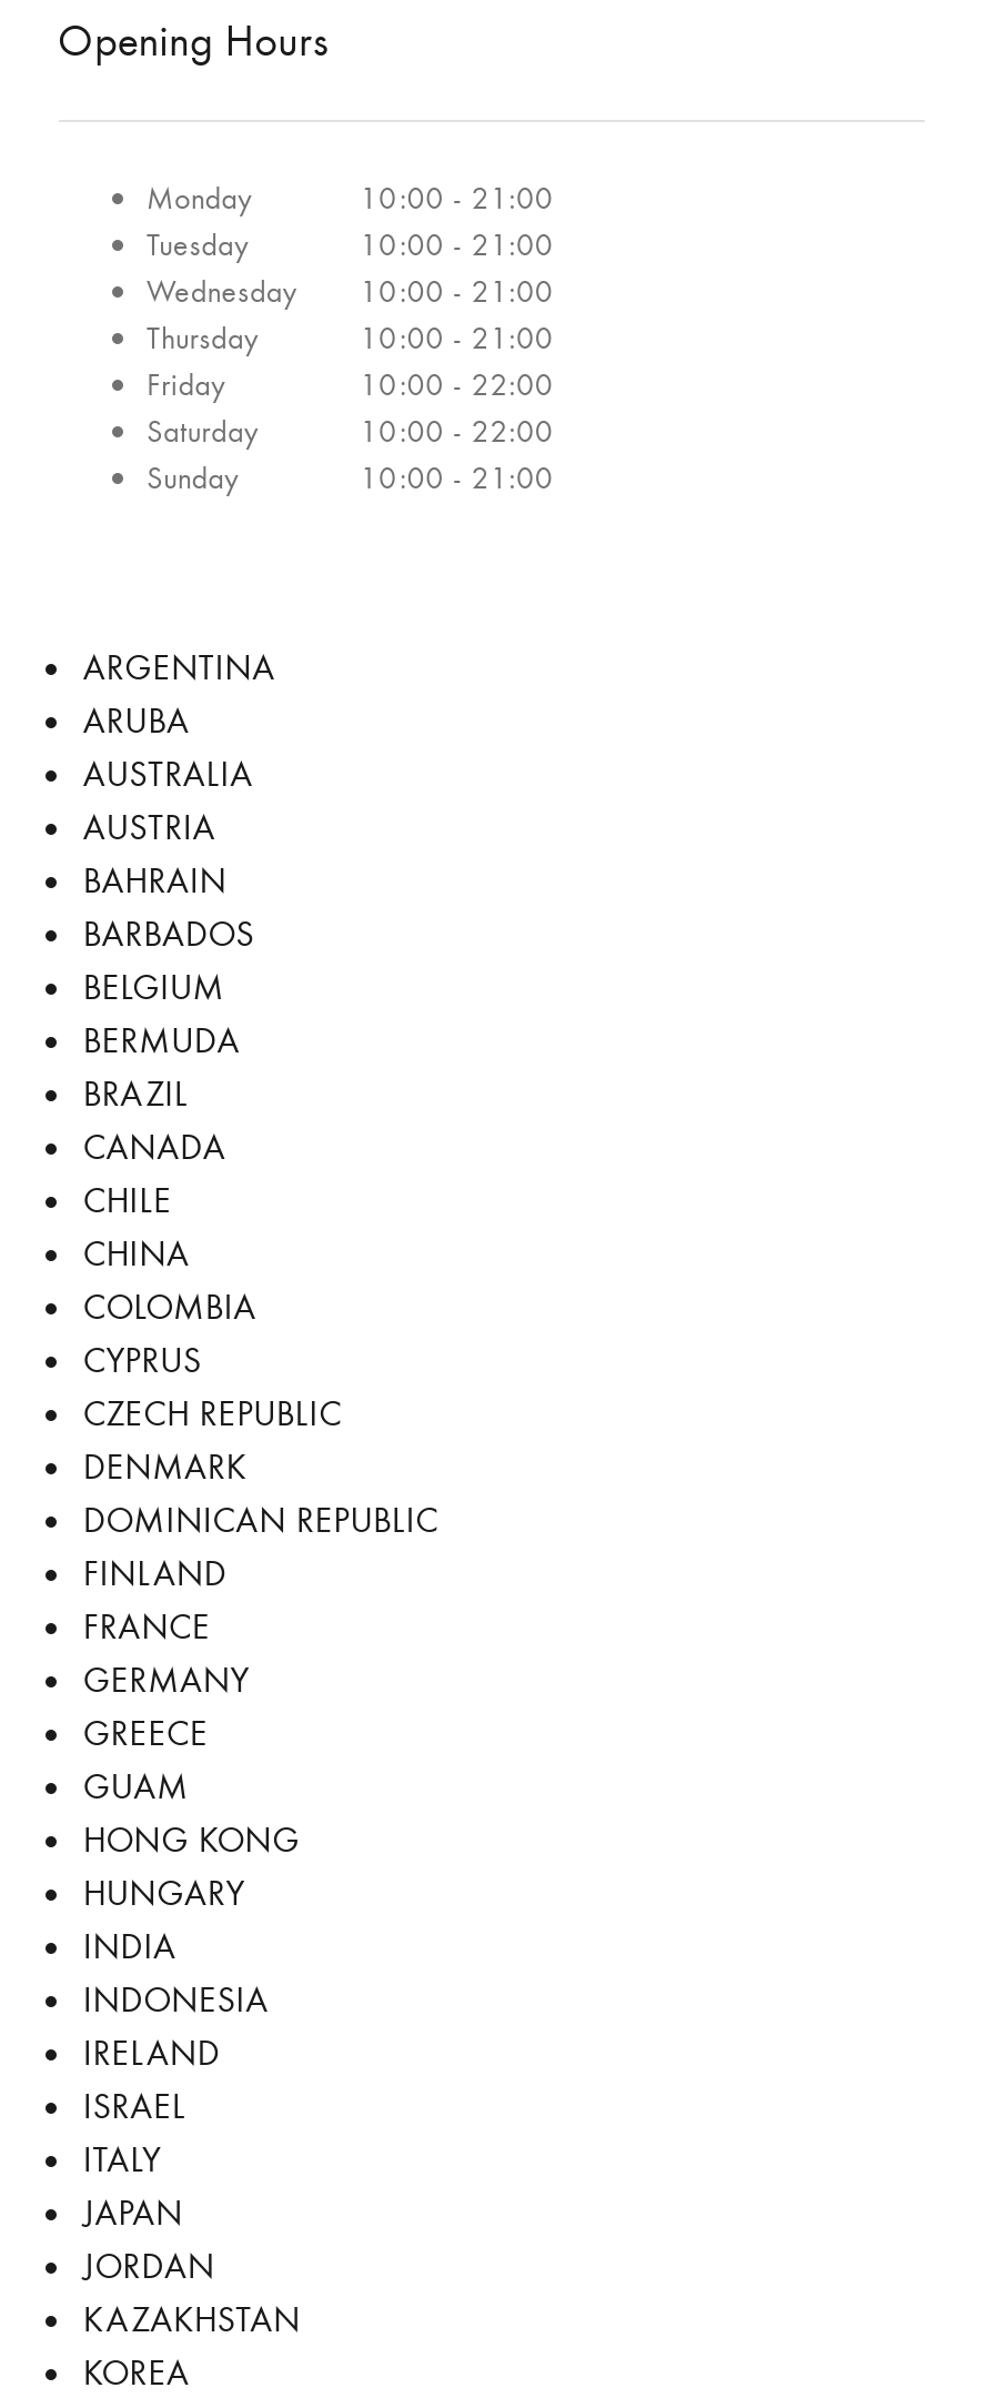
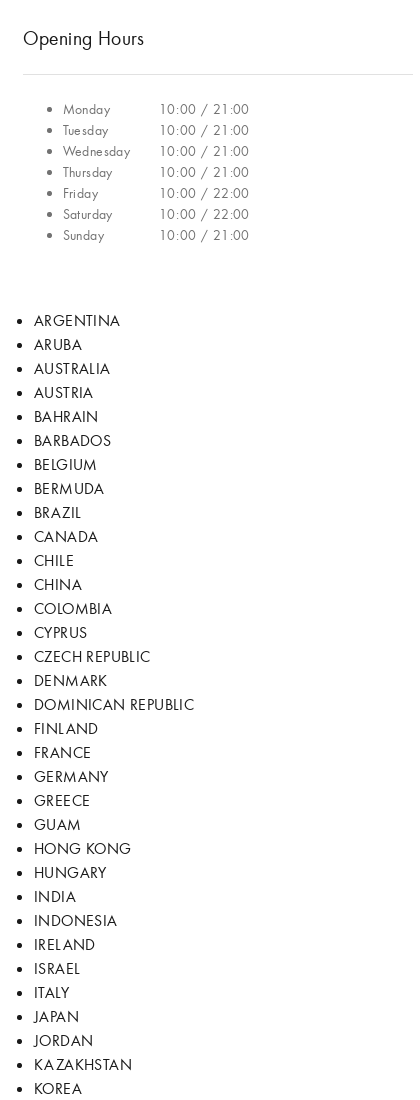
- 10:00 - 21:00
+ 10:00 / 21:00

- 10:00 - 21:00
+ 10:00 / 21:00

- Wednesday 10:00 - 21:00
+ Wednesday 10:00 / 21:00

- 10:00 - 21:00
+ 10:00 / 21:00

- 10:00 - 22:00
+ 10:00 / 22:00

- 10:00 - 22:00
+ 10:00 / 22:00

- 10:00 - 21:00
+ 10:00 / 21:00
